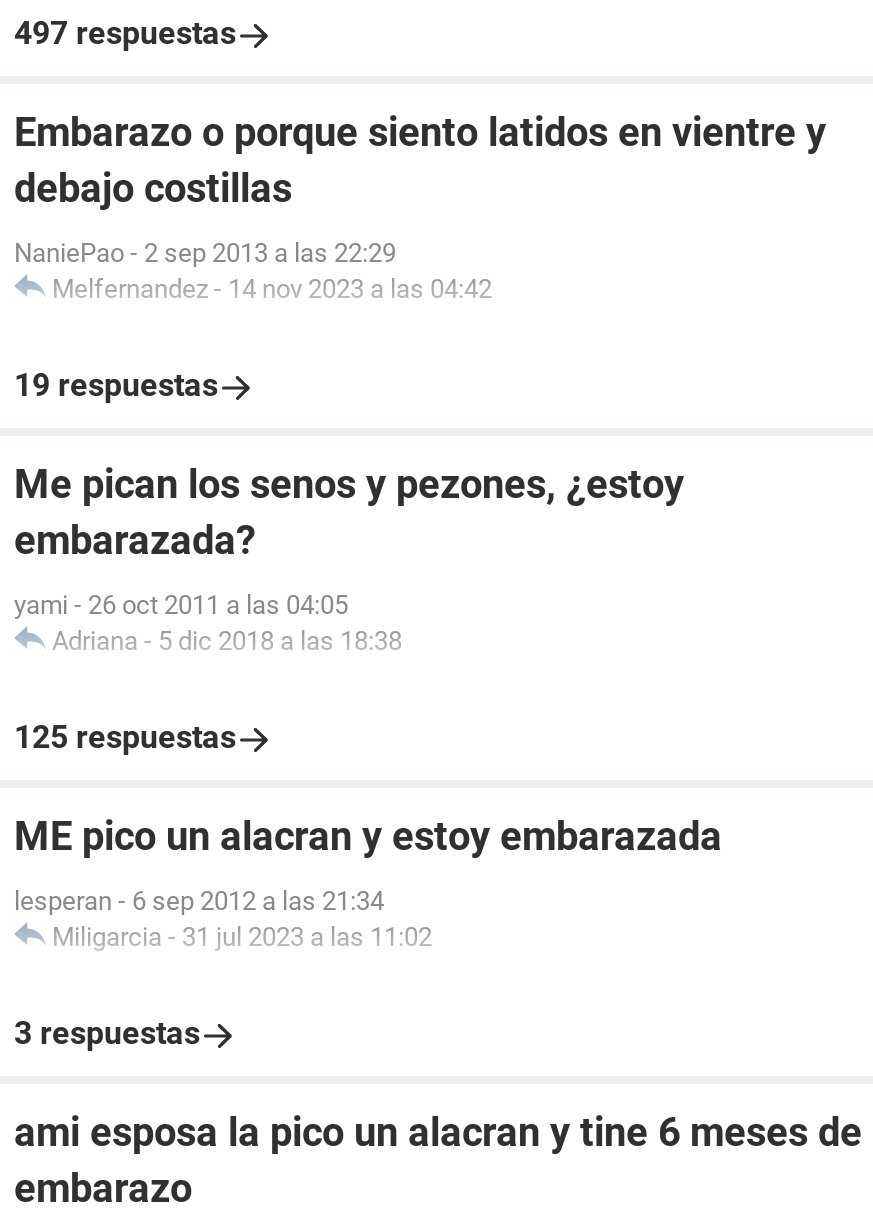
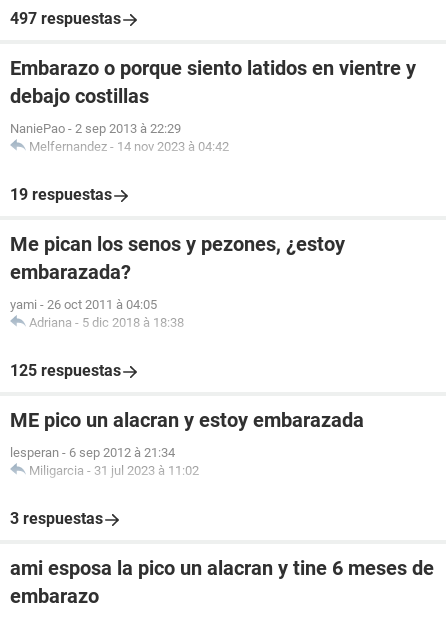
- NaniePao - 2 sep 2013 a las 22:29
- Melfernandez - 14 nov 2023 a las 04:42
+ NaniePao - 2 sep 2013 à 22:29
+ Melfernandez - 14 nov 2023 à 04:42

- yami - 26 oct 2011 a las 04:05
- Adriana - 5 dic 2018 a las 18:38
+ yami - 26 oct 2011 à 04:05
+ Adriana - 5 dic 2018 à 18:38

- lesperan - 6 sep 2012 a las 21:34
- Miligarcia - 31 jul 2023 a las 11:02
+ lesperan - 6 sep 2012 à 21:34
+ Miligarcia - 31 jul 2023 à 11:02
